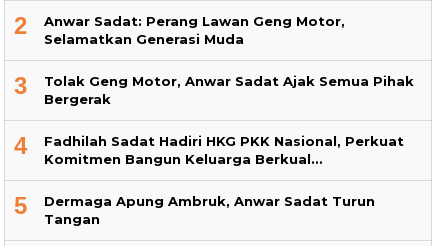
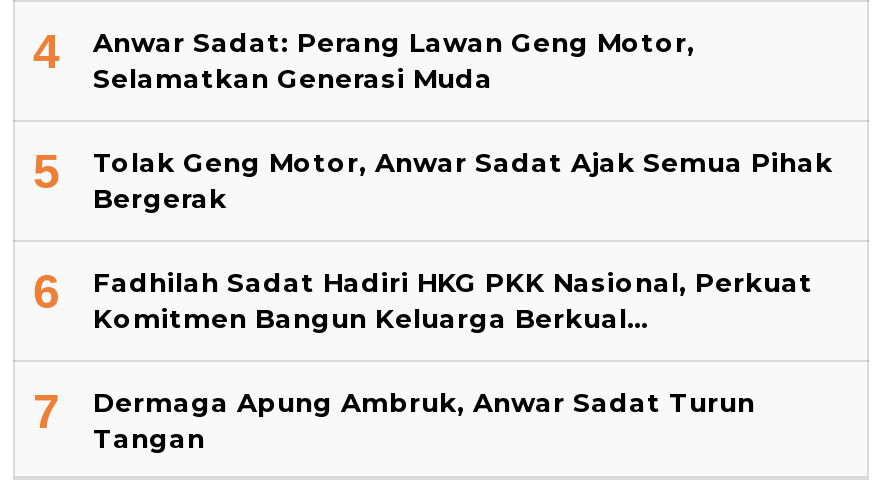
- 2 Anwar Sadat: Perang Lawan Geng Motor, Selamatkan Generasi Muda
+ 4 Anwar Sadat: Perang Lawan Geng Motor, Selamatkan Generasi Muda

- 3 Tolak Geng Motor, Anwar Sadat Ajak Semua Pihak Bergerak
+ 5 Tolak Geng Motor, Anwar Sadat Ajak Semua Pihak Bergerak

- 4 Fadhilah Sadat Hadiri HKG PKK Nasional, Perkuat Komitmen Bangun Keluarga Berkual…
+ 6 Fadhilah Sadat Hadiri HKG PKK Nasional, Perkuat Komitmen Bangun Keluarga Berkual…

- 5 Dermaga Apung Ambruk, Anwar Sadat Turun Tangan
+ 7 Dermaga Apung Ambruk, Anwar Sadat Turun Tangan
